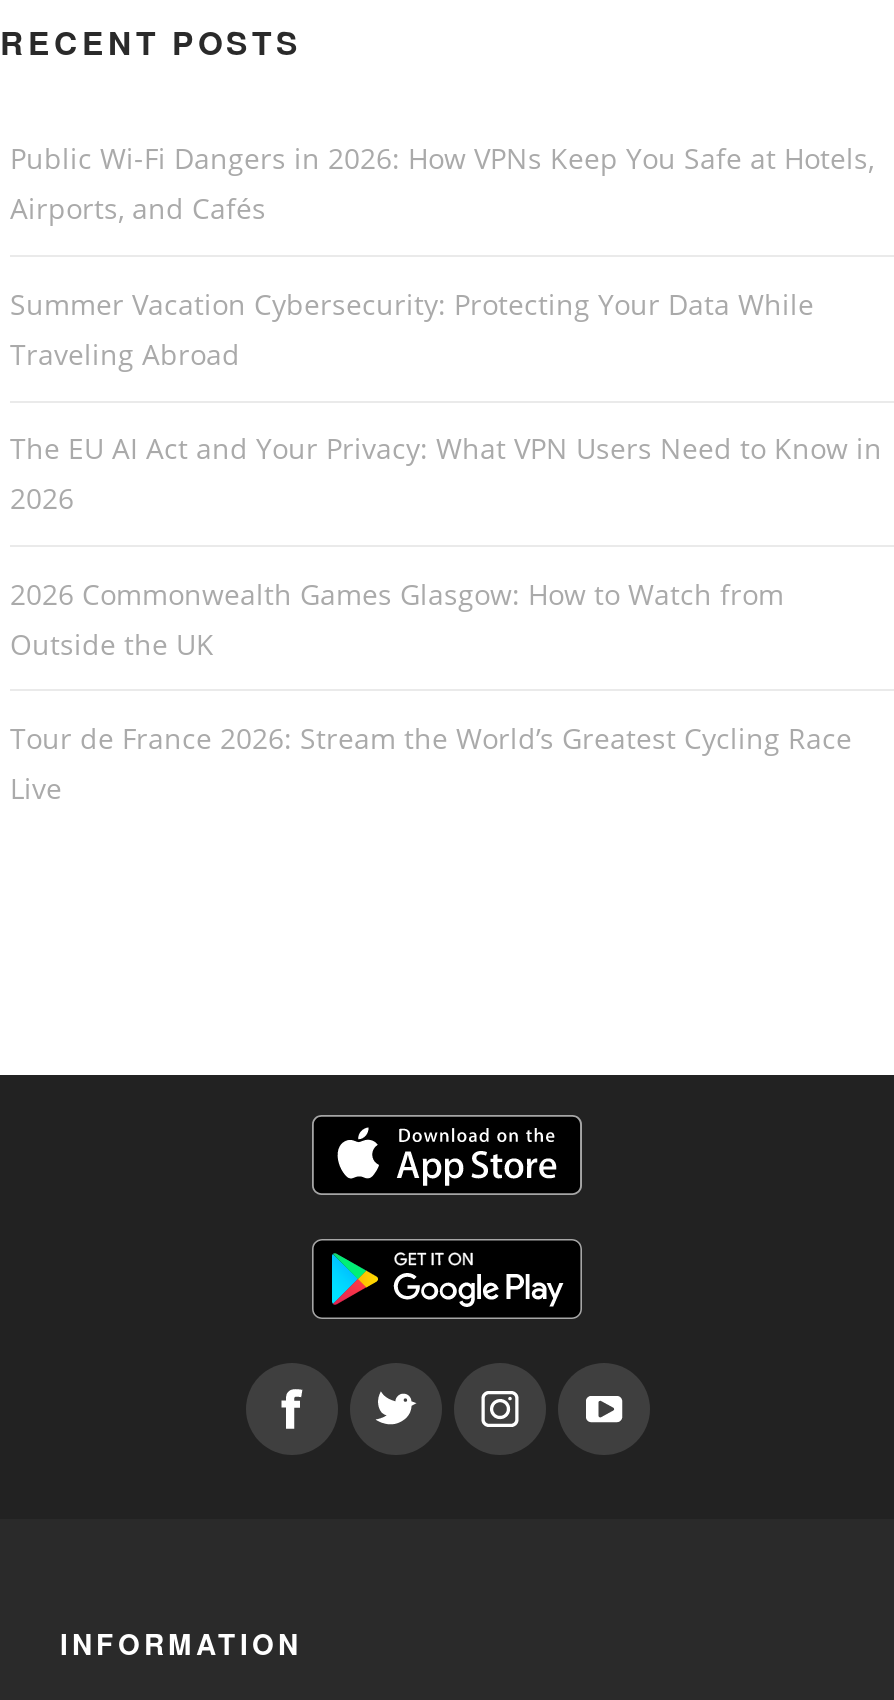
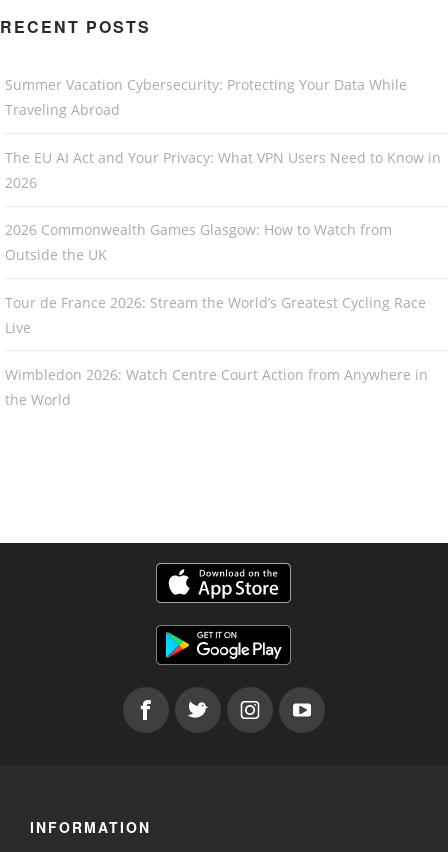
- Public Wi-Fi Dangers in 2026: How VPNs Keep You Safe at Hotels,
- Airports, and Cafés

moved up: Summer Vacation Cybersecurity: Protecting Your Data While | Traveling Abroad | The EU AI Act and Your Privacy: What VPN Users Need to Know in | 2026 | 2026 Commonwealth Games Glasgow: How to Watch from | Outside the UK | Tour de France 2026: Stream the World’s Greatest Cycling Race | Live

+ Wimbledon 2026: Watch Centre Court Action from Anywhere in
+ the World
